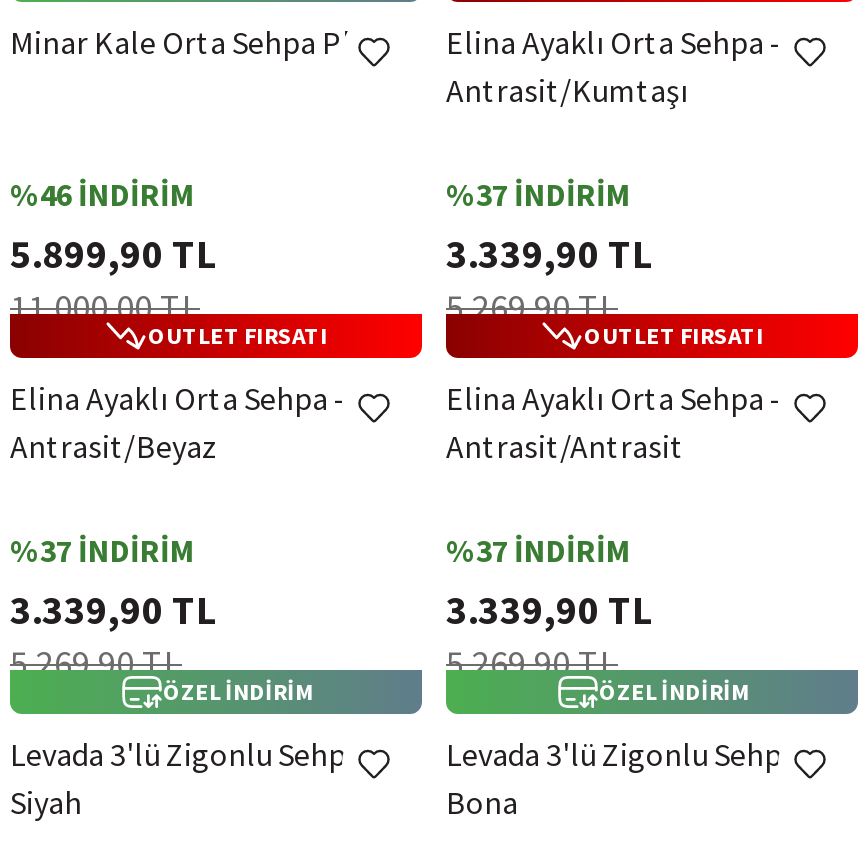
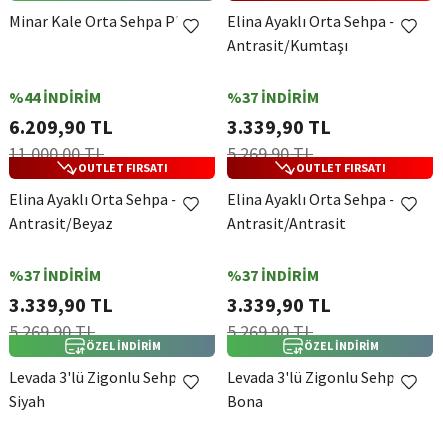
- %46 İNDİRİM
+ %44 İNDİRİM

- 5.899,90 TL
+ 6.209,90 TL
